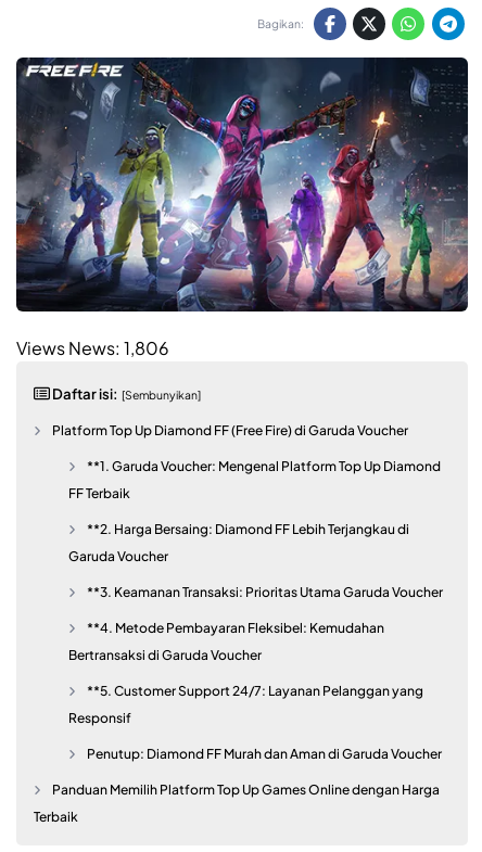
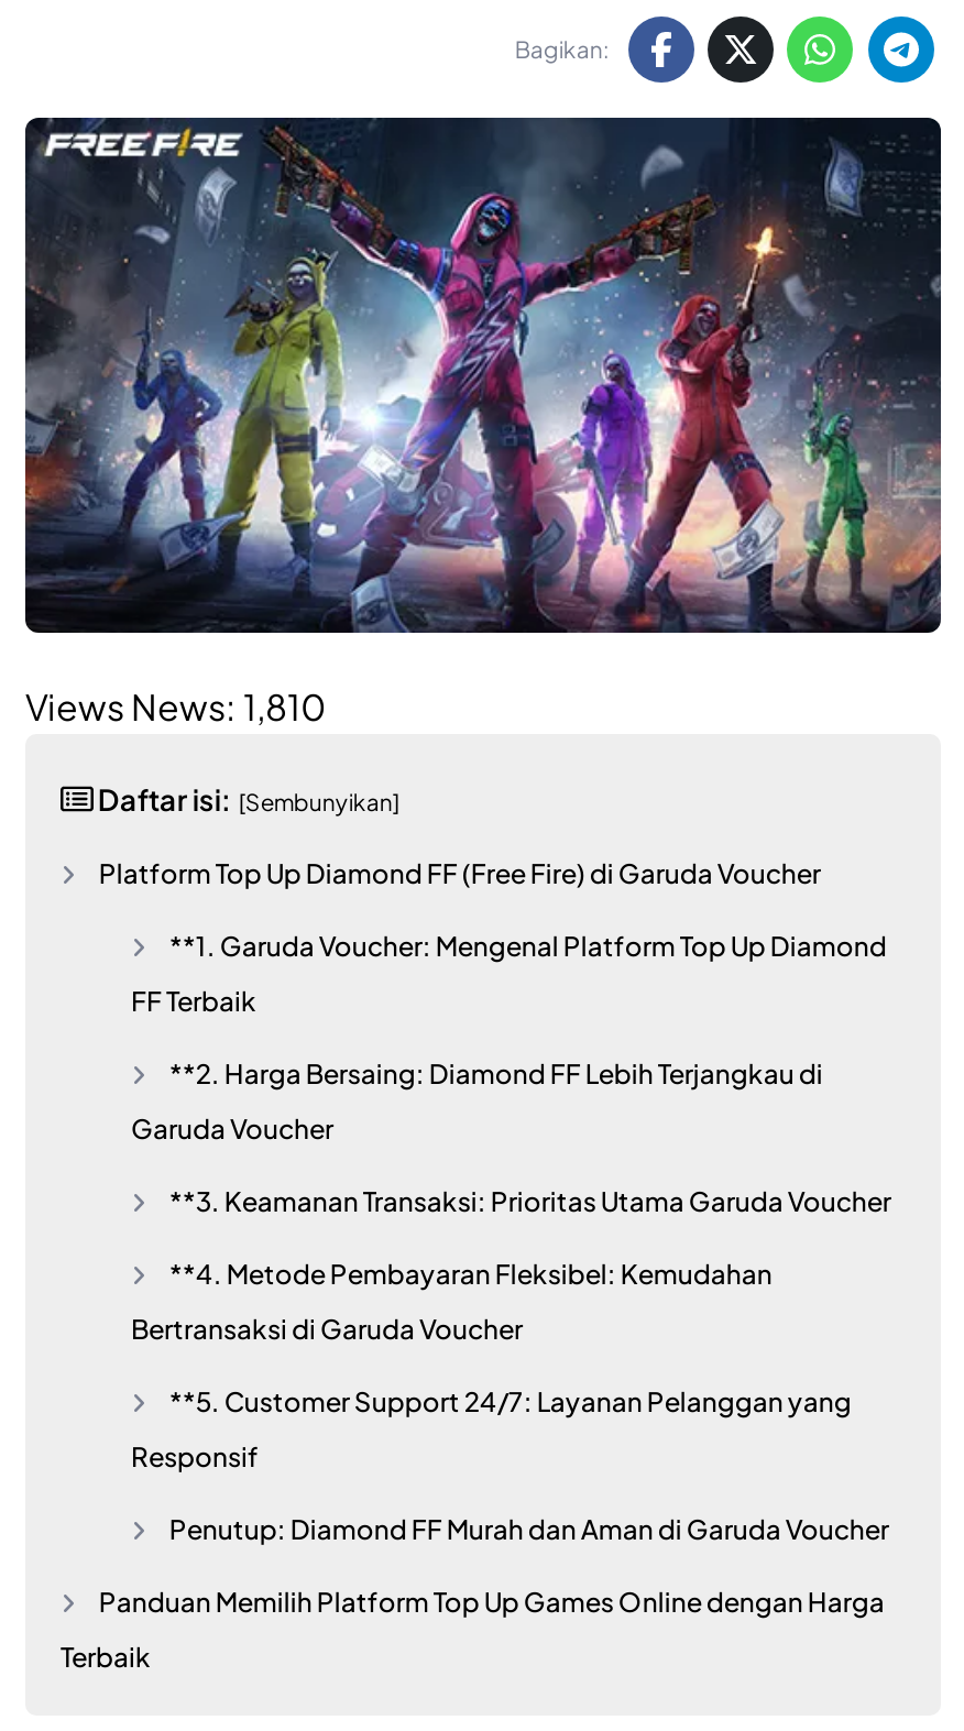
- Views News: 1,806
+ Views News: 1,810
